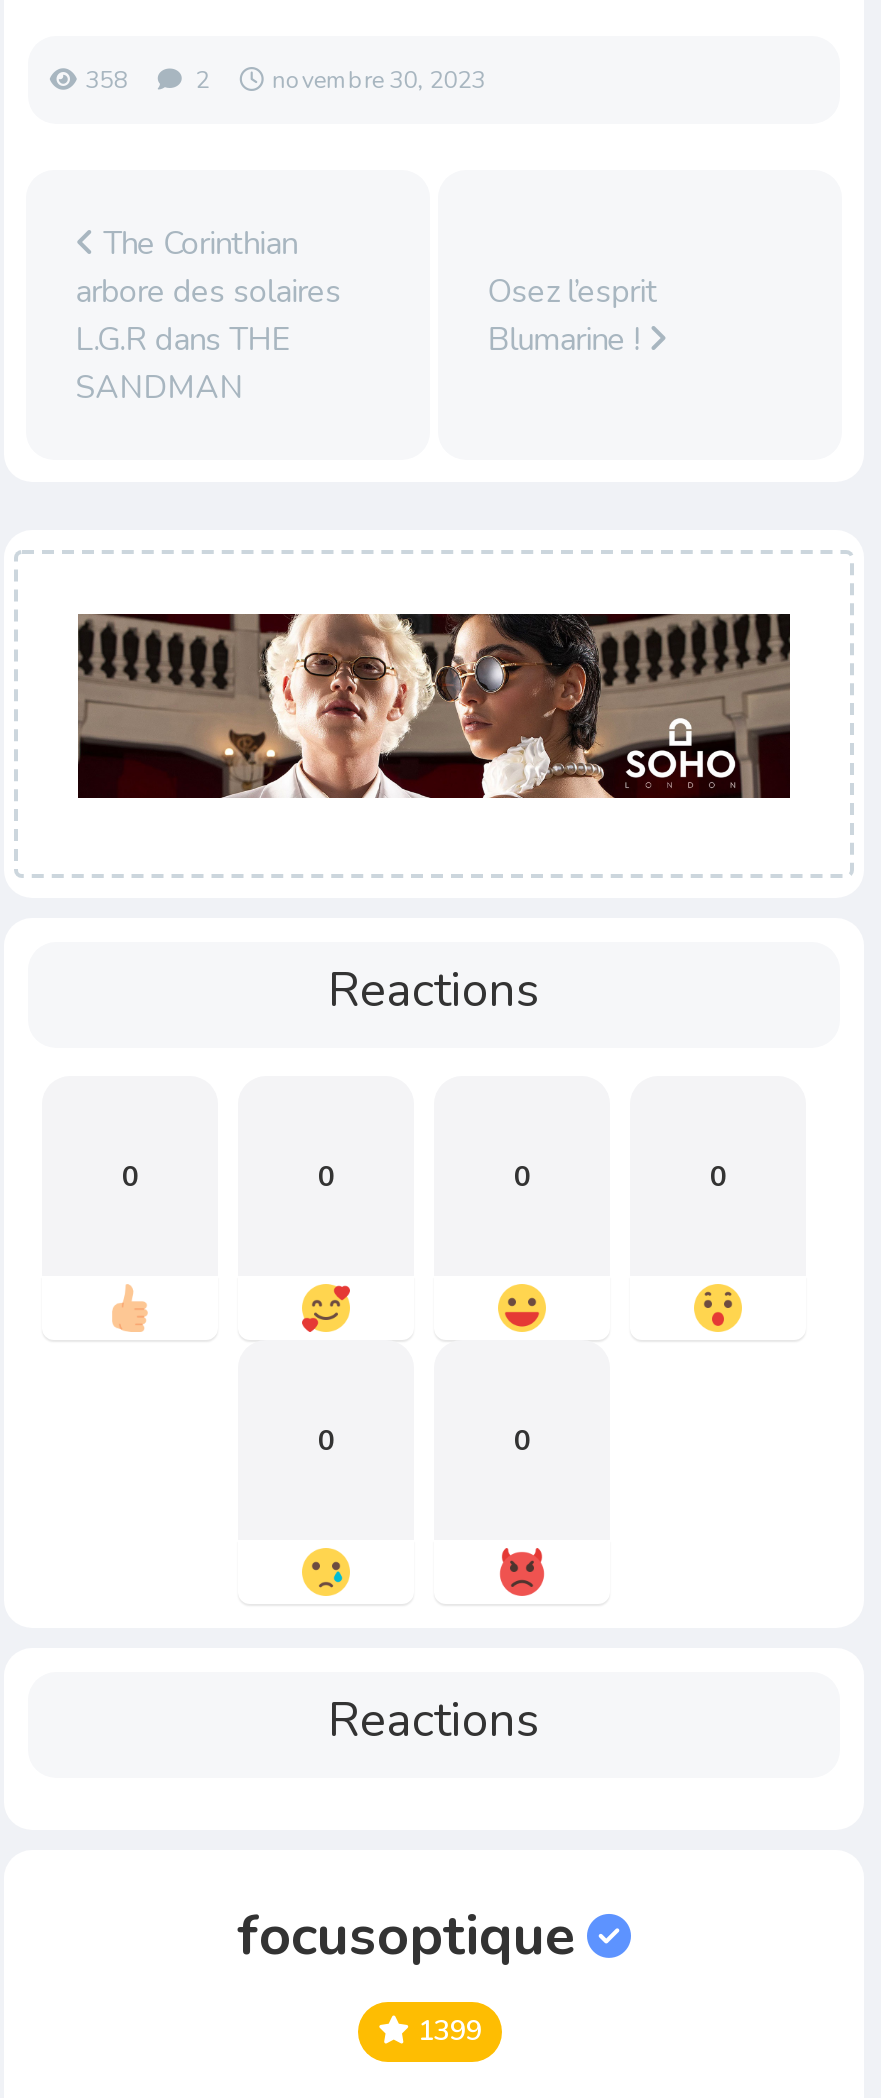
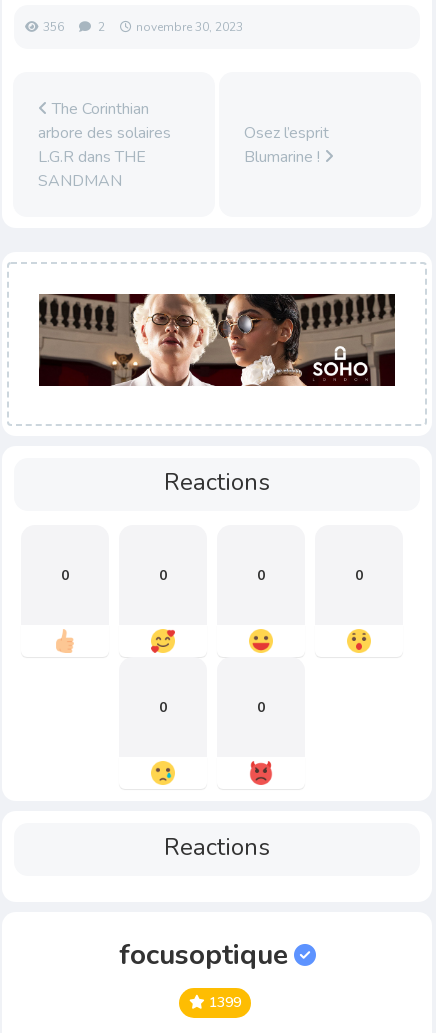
- 358 2 novembre 30, 2023
+ 356 2 novembre 30, 2023
